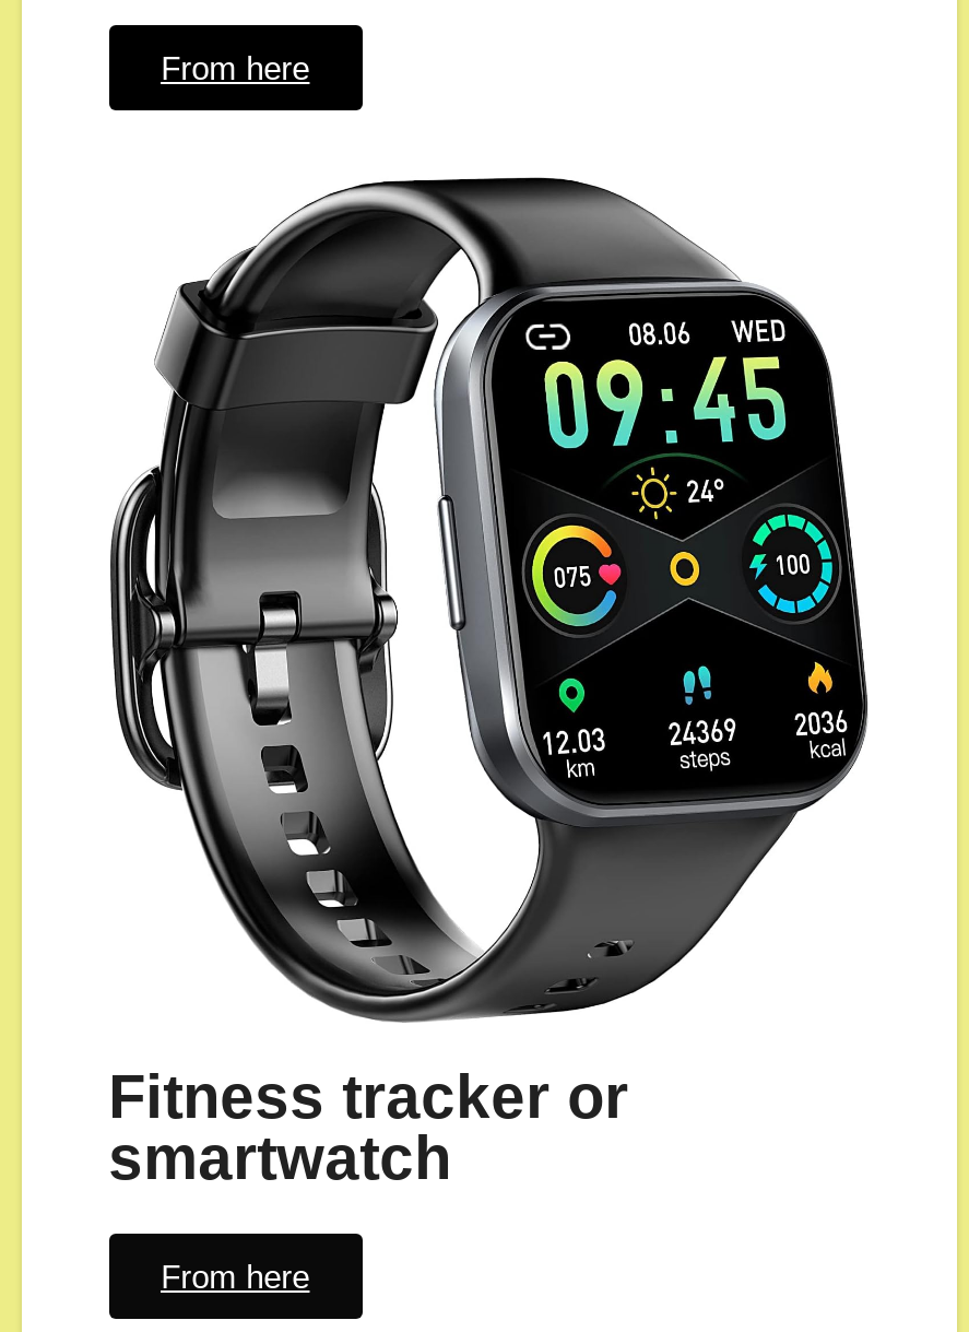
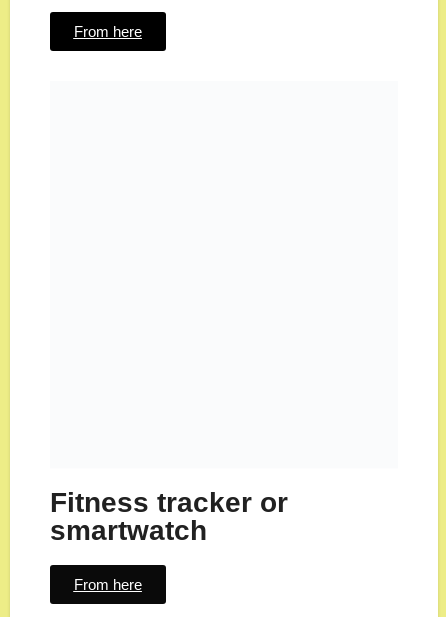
- [image]
